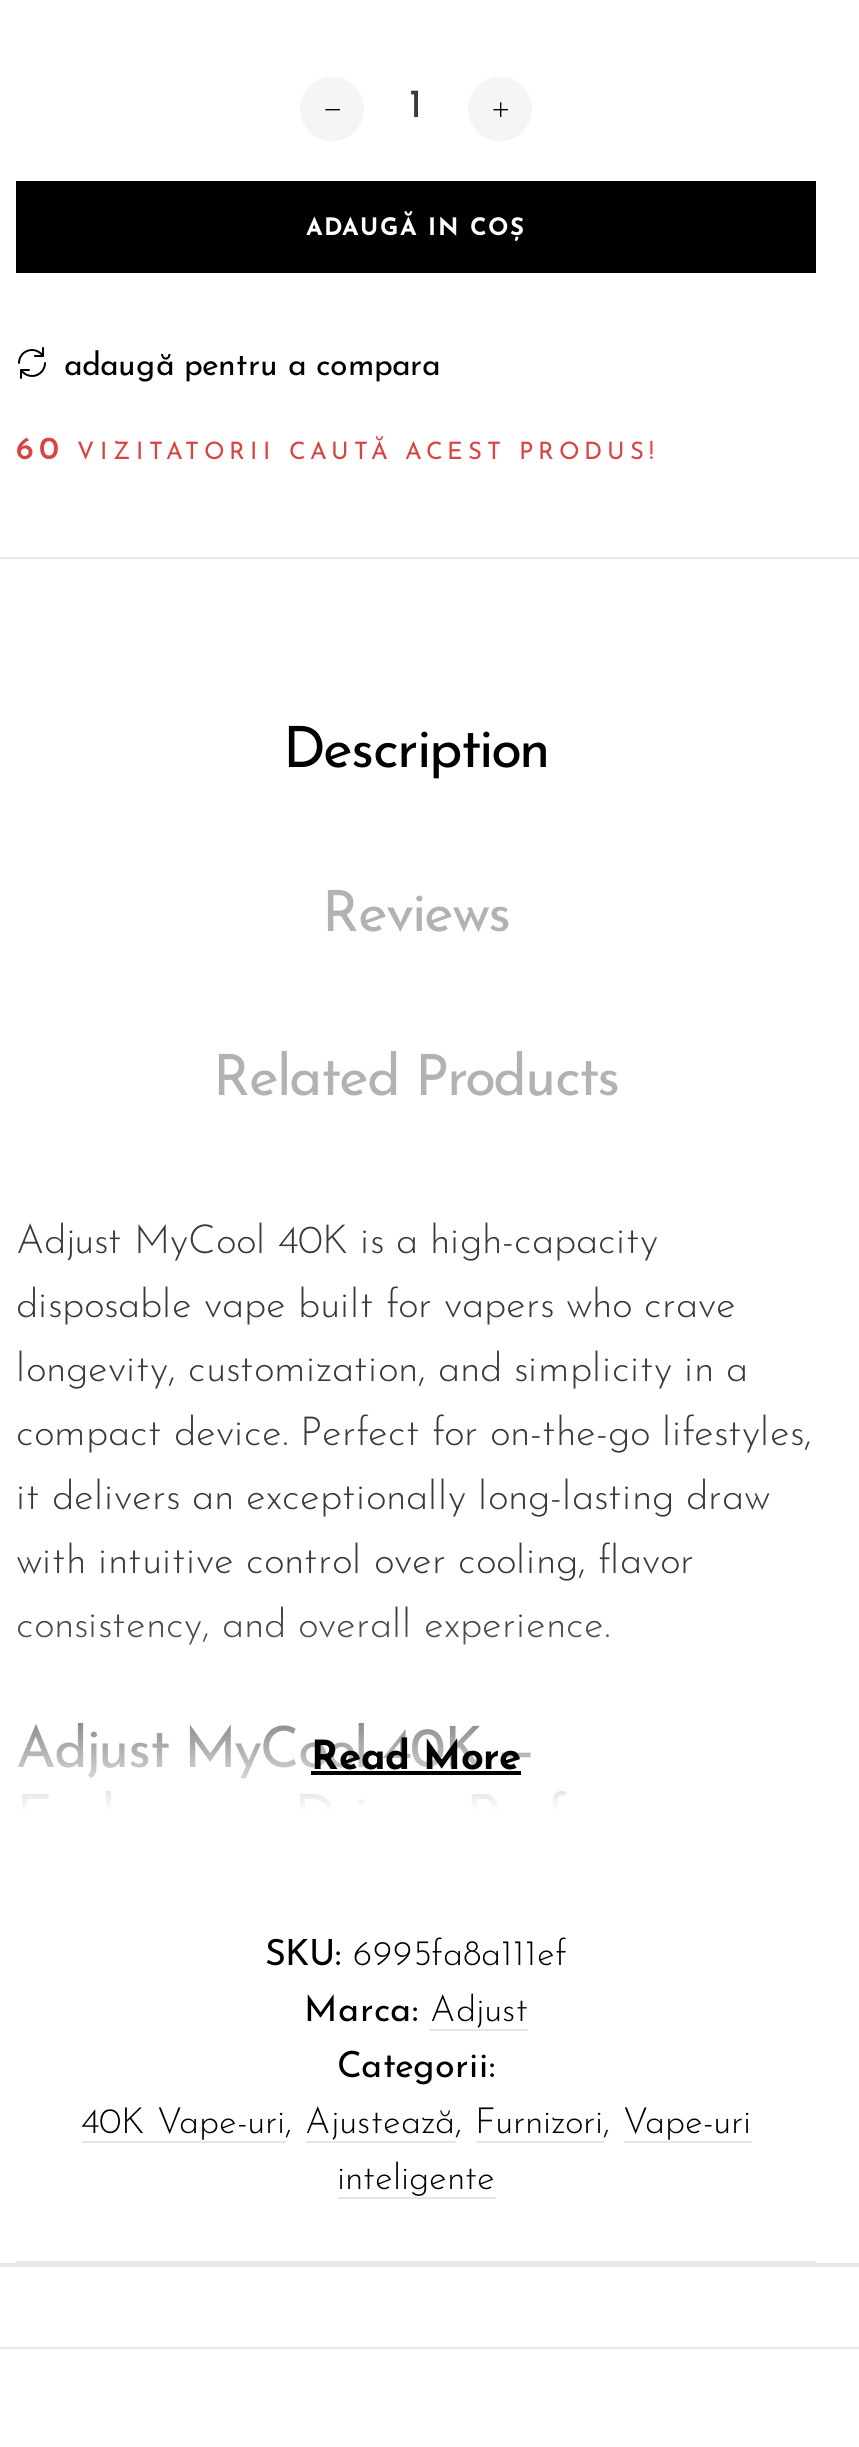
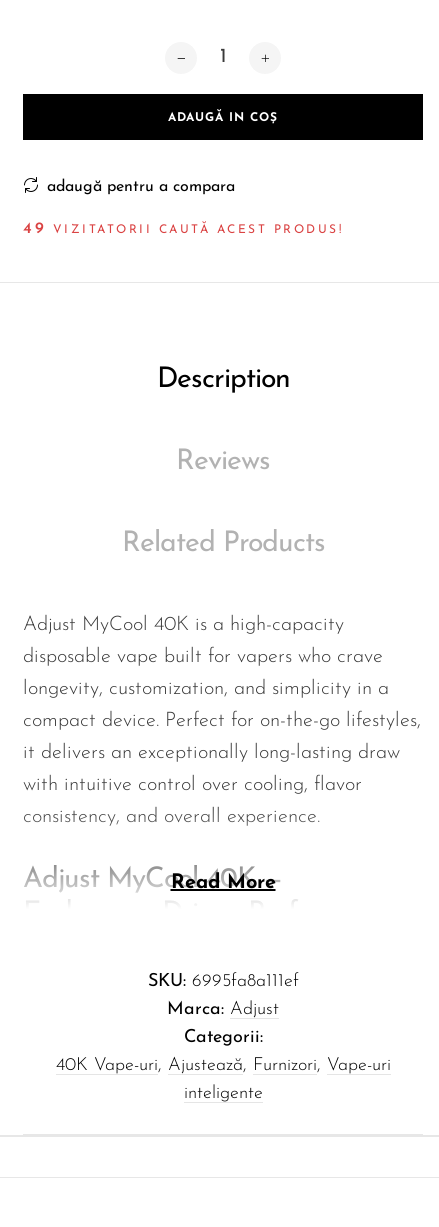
- 60 VIZITATORII CAUTĂ ACEST PRODUS!
+ 49 VIZITATORII CAUTĂ ACEST PRODUS!
